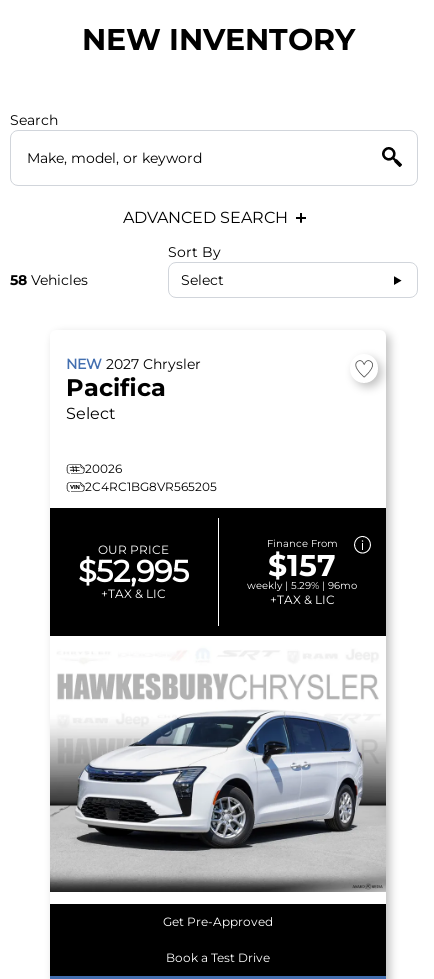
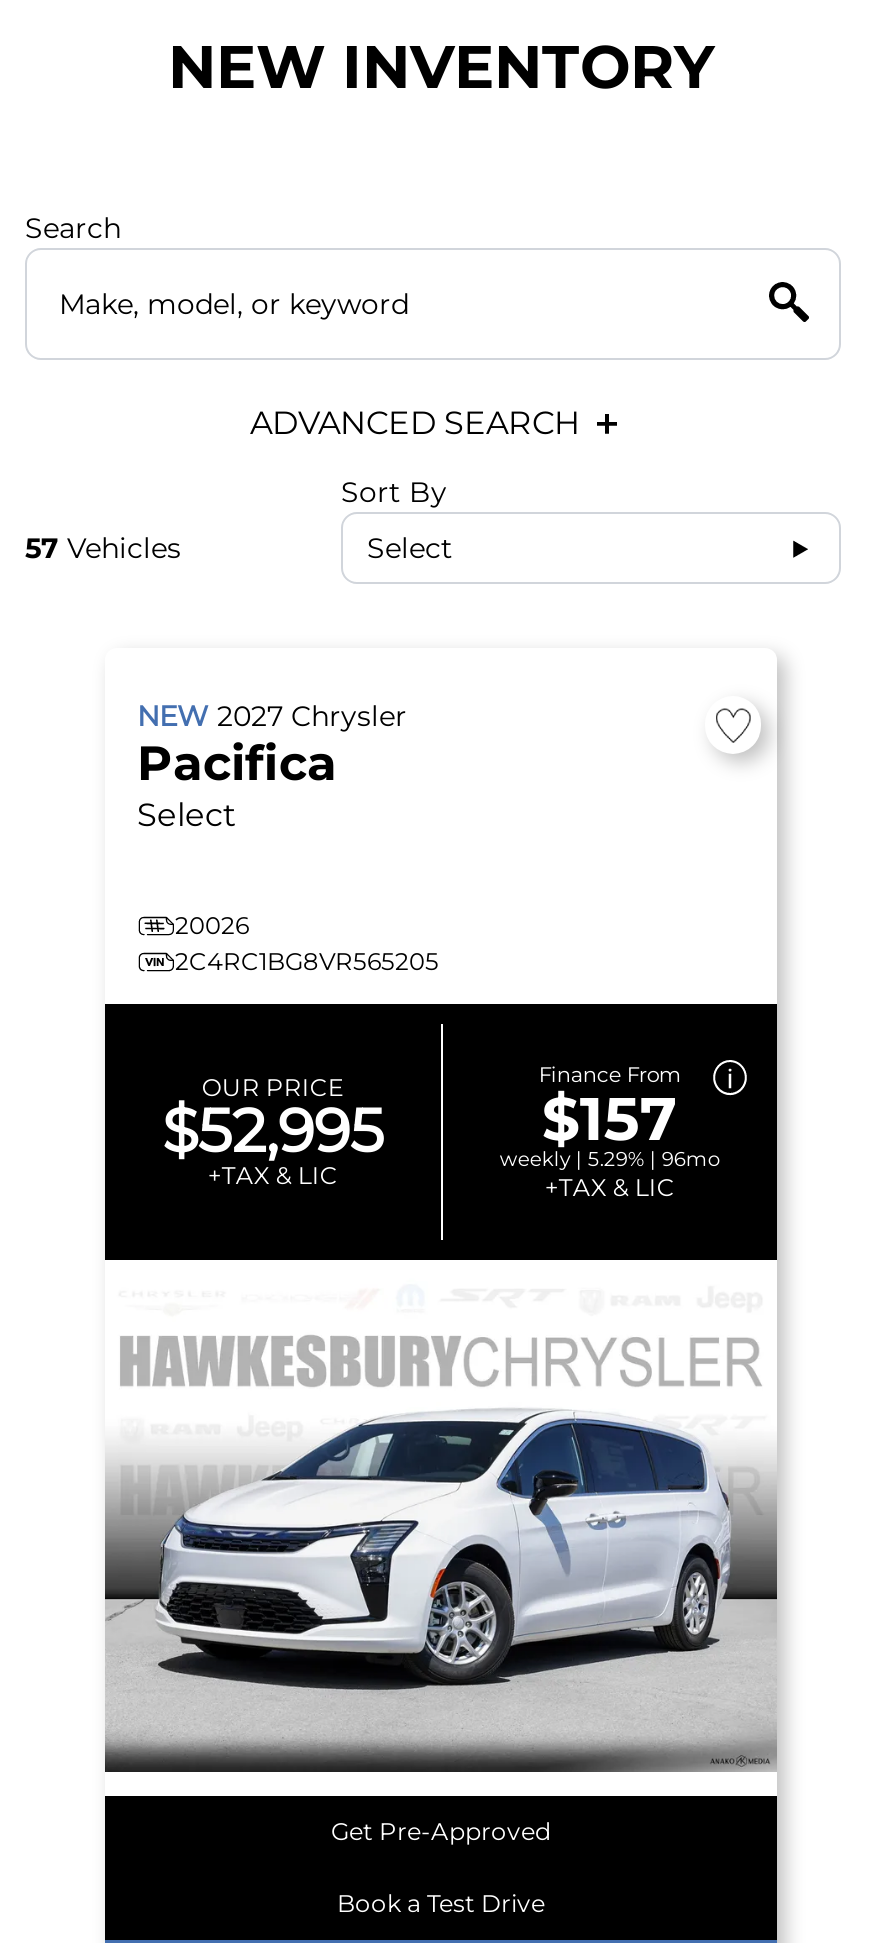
- 58 Vehicles
+ 57 Vehicles
